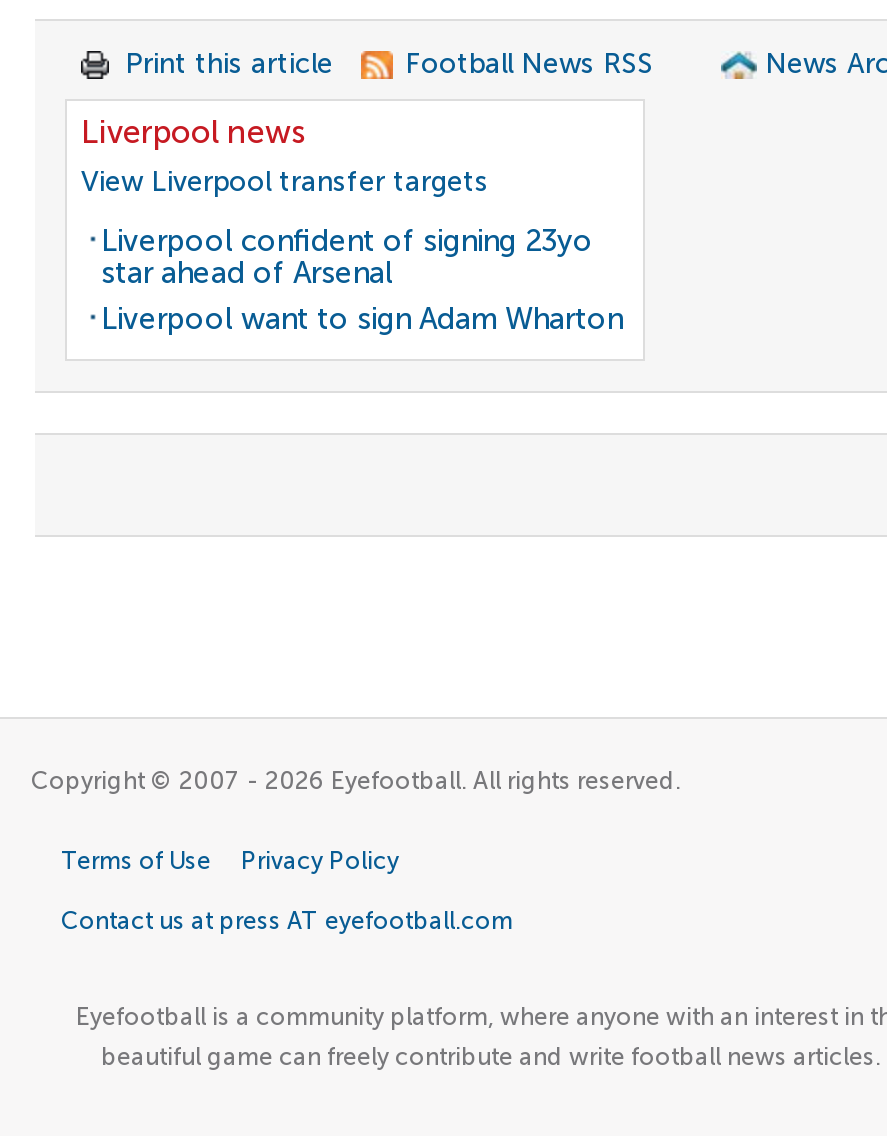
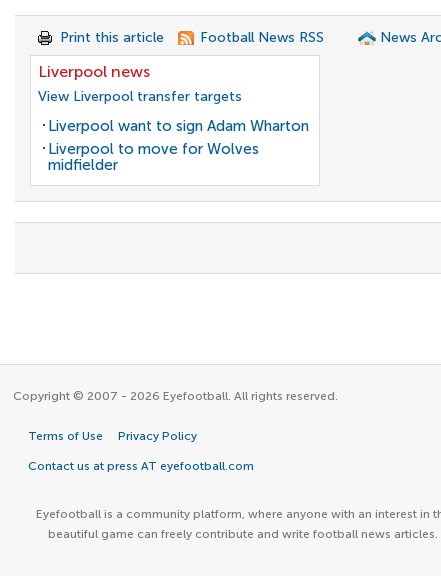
- Liverpool confident of signing 23yo
- star ahead of Arsenal

moved up: Liverpool want to sign Adam Wharton

+ Liverpool to move for Wolves
+ midfielder
